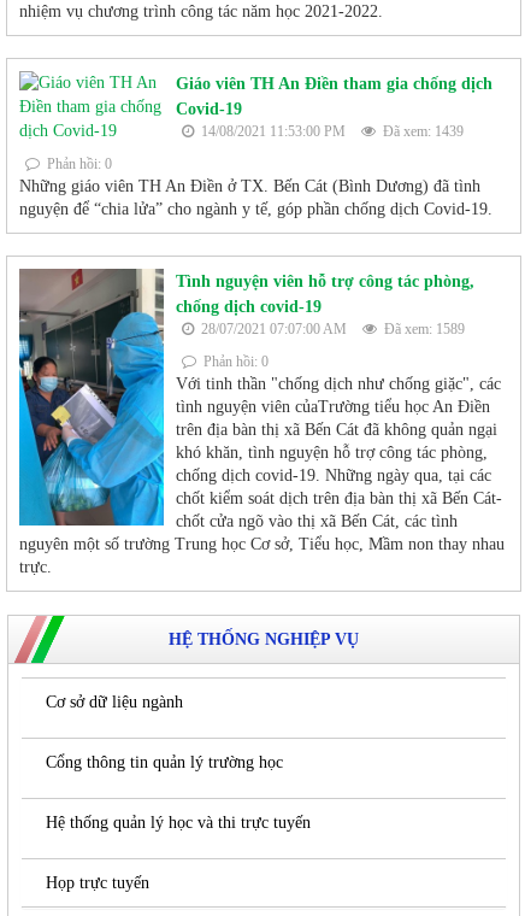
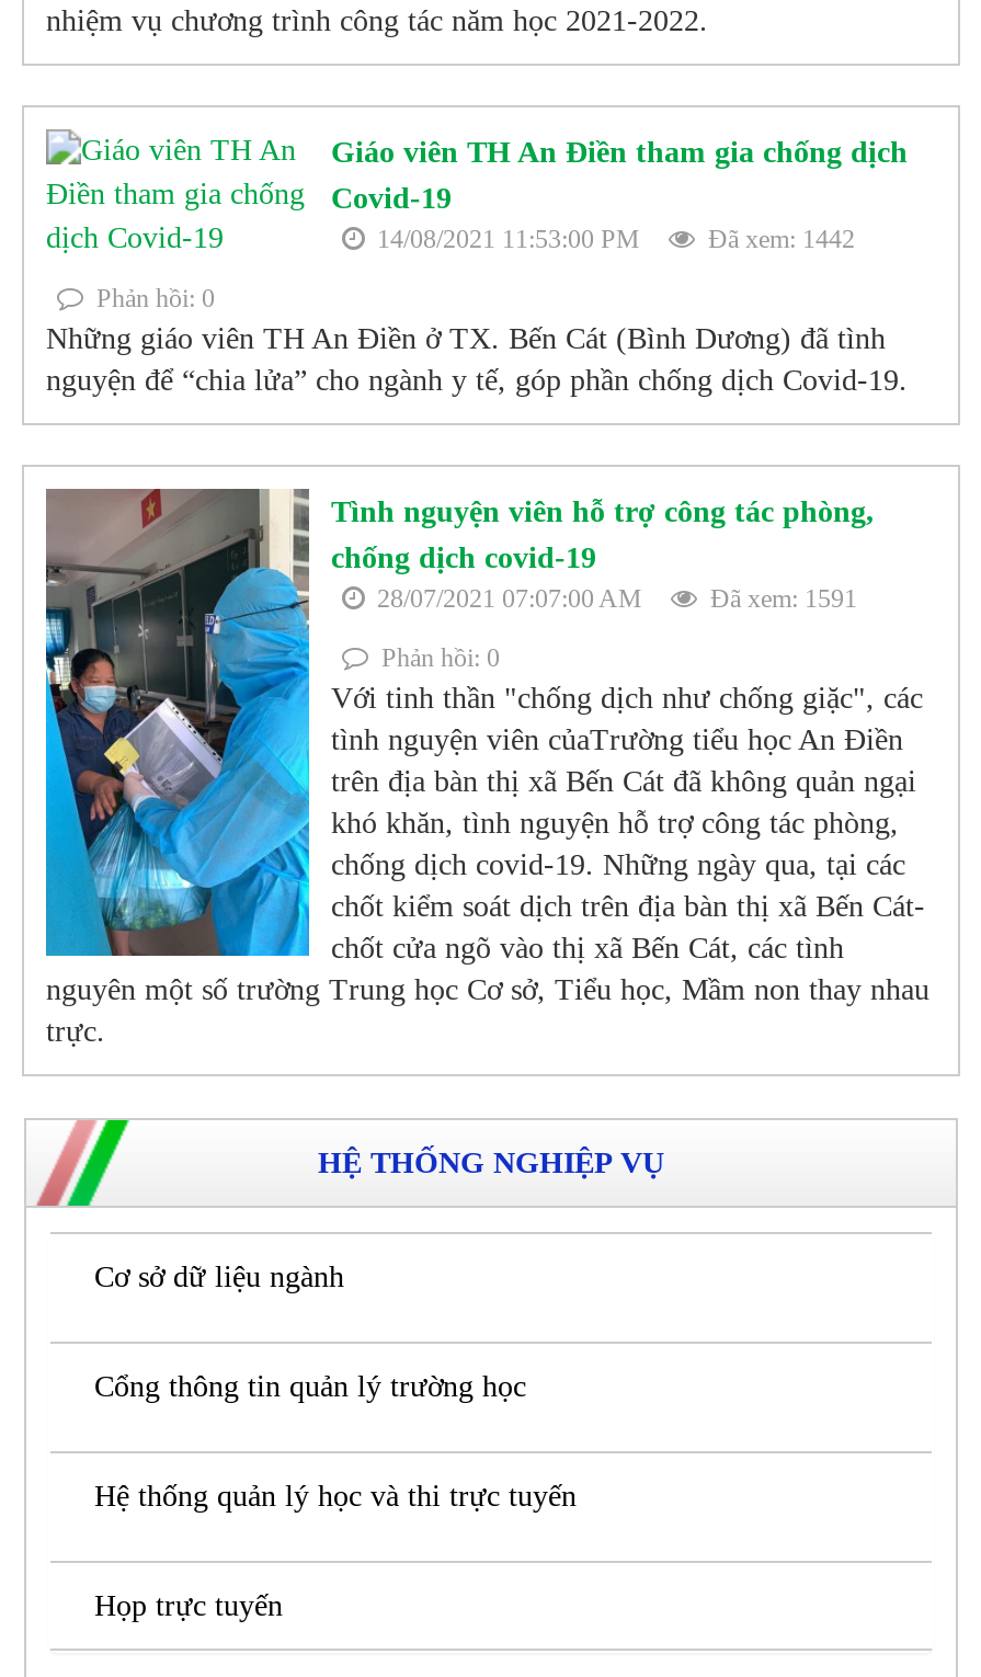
- 14/08/2021 11:53:00 PM Đã xem: 1439
+ 14/08/2021 11:53:00 PM Đã xem: 1442

- 28/07/2021 07:07:00 AM Đã xem: 1589
+ 28/07/2021 07:07:00 AM Đã xem: 1591
